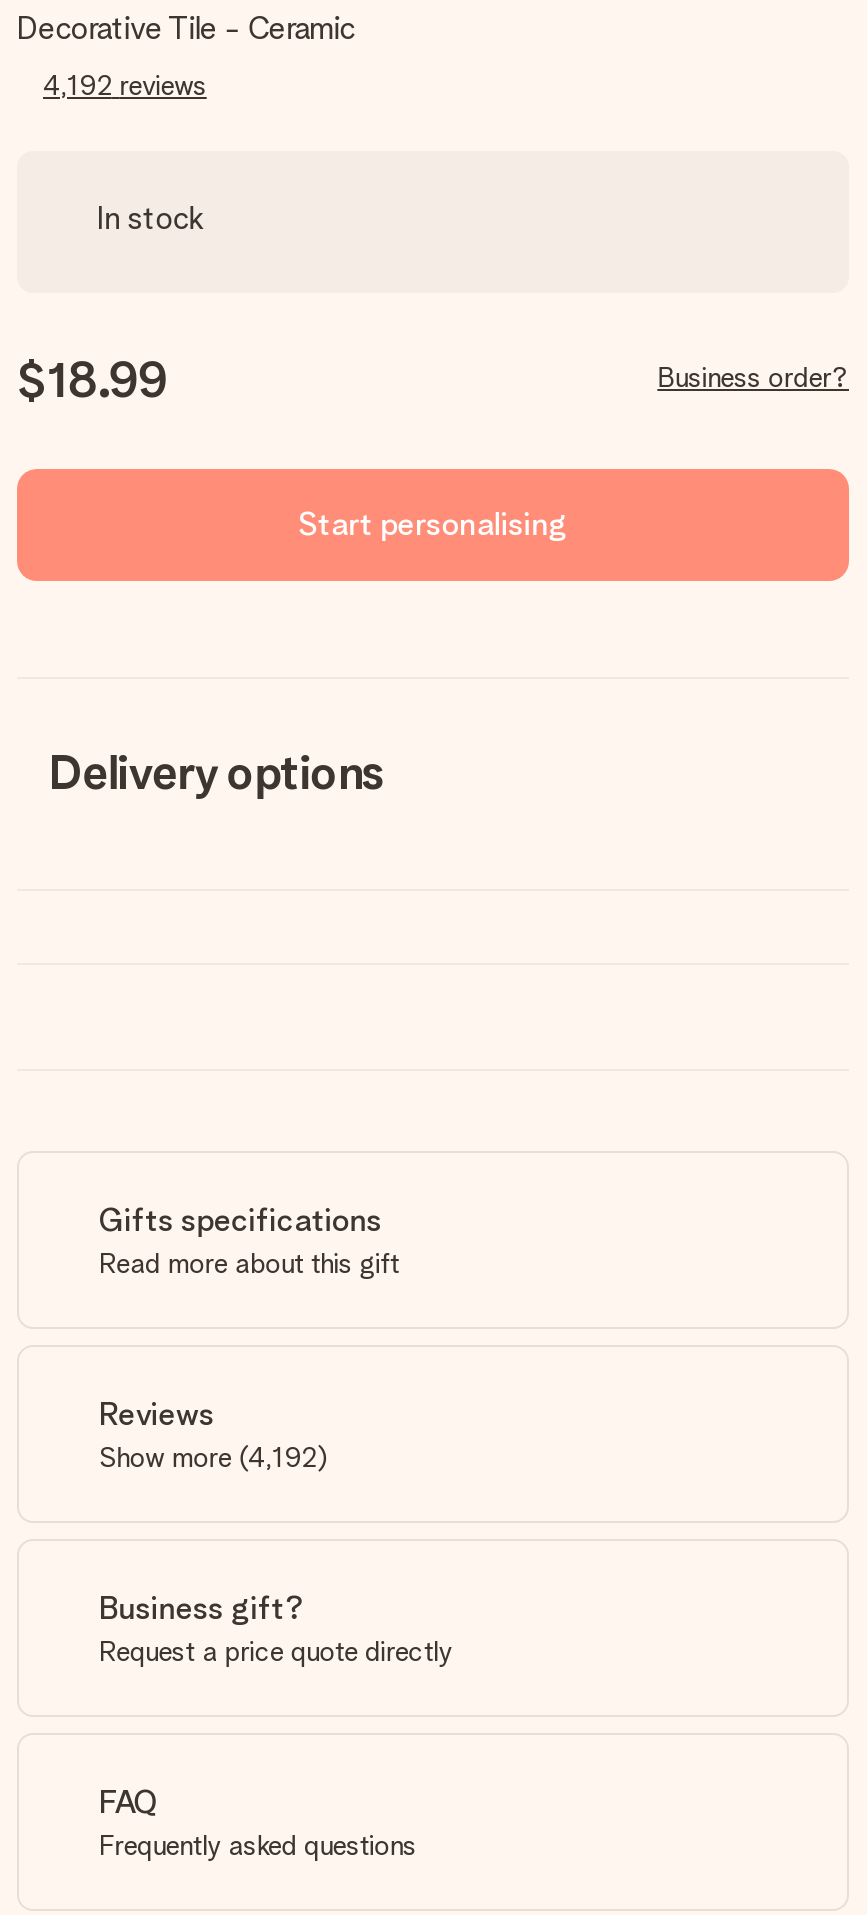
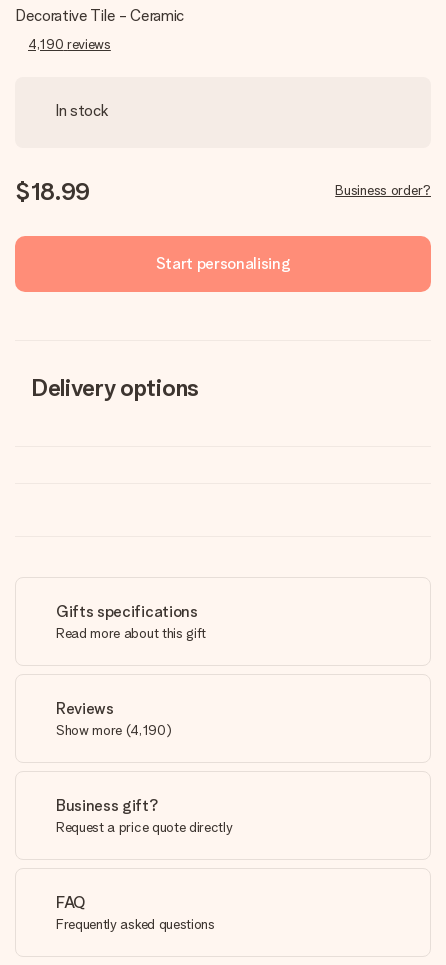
- 4,192 reviews
+ 4,190 reviews

- Show more (4,192)
+ Show more (4,190)
